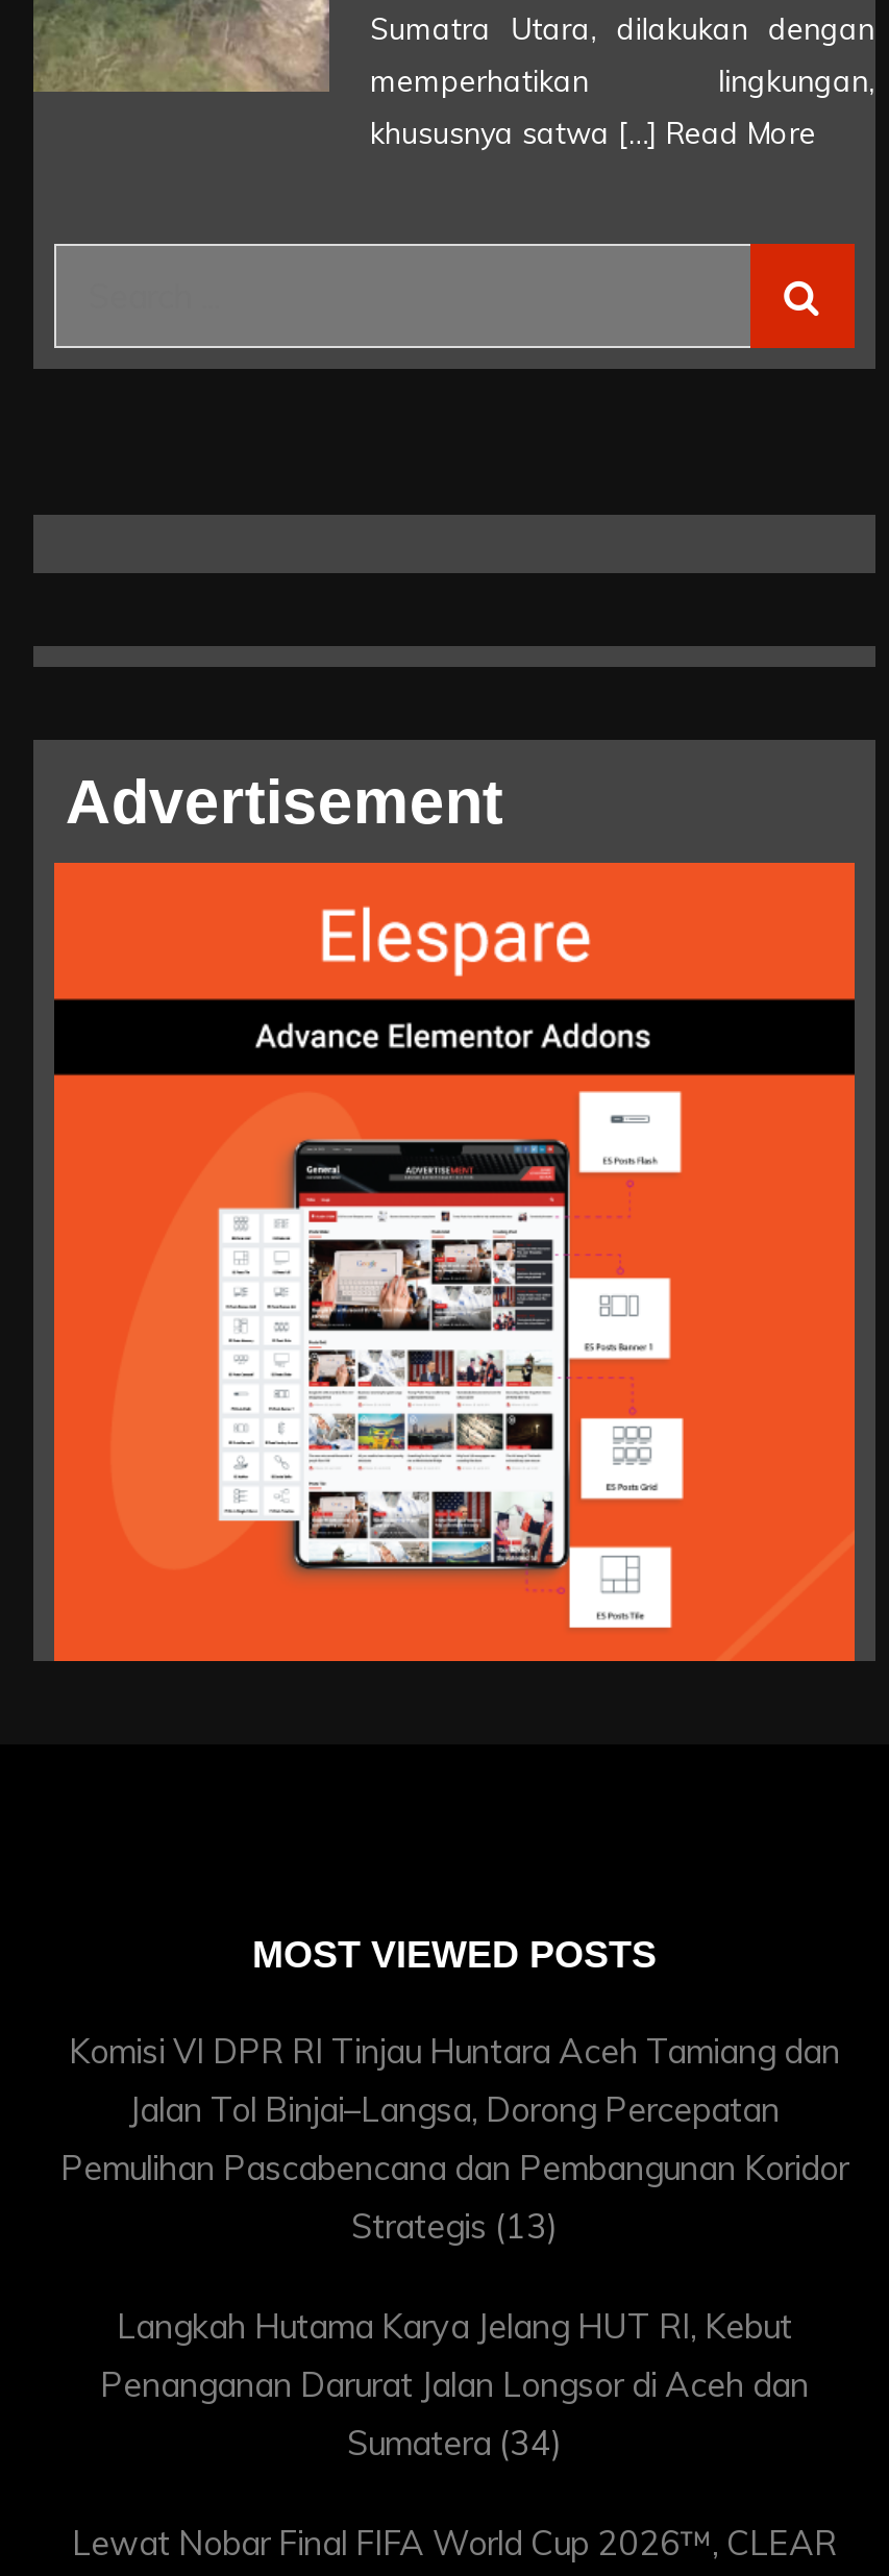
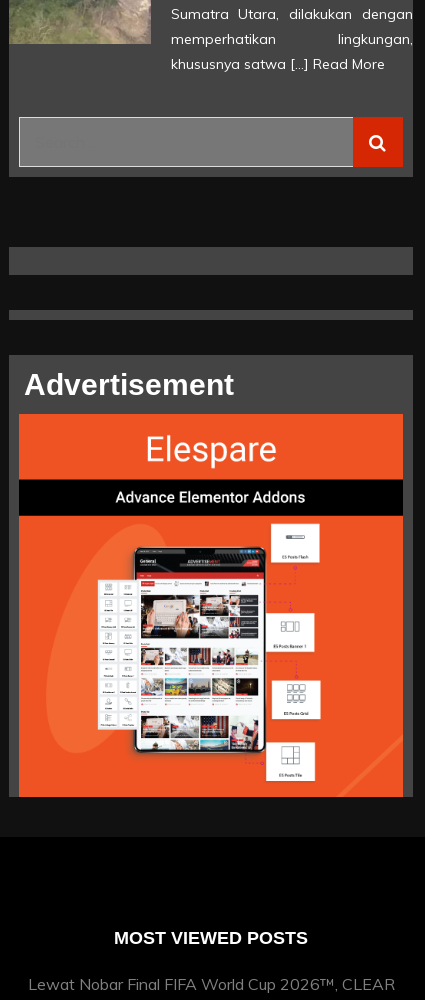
- Komisi VI DPR RI Tinjau Huntara Aceh Tamiang dan
- Jalan Tol Binjai–Langsa, Dorong Percepatan
- Pemulihan Pascabencana dan Pembangunan Koridor
- Strategis (13)
- Langkah Hutama Karya Jelang HUT RI, Kebut
- Penanganan Darurat Jalan Longsor di Aceh dan
- Sumatera (34)
